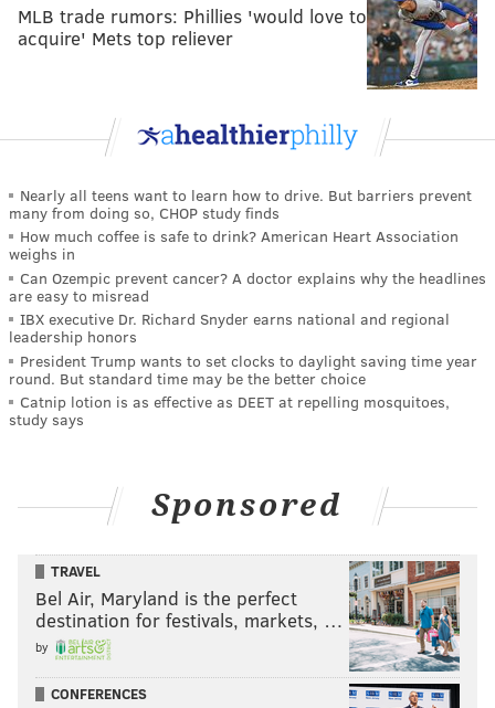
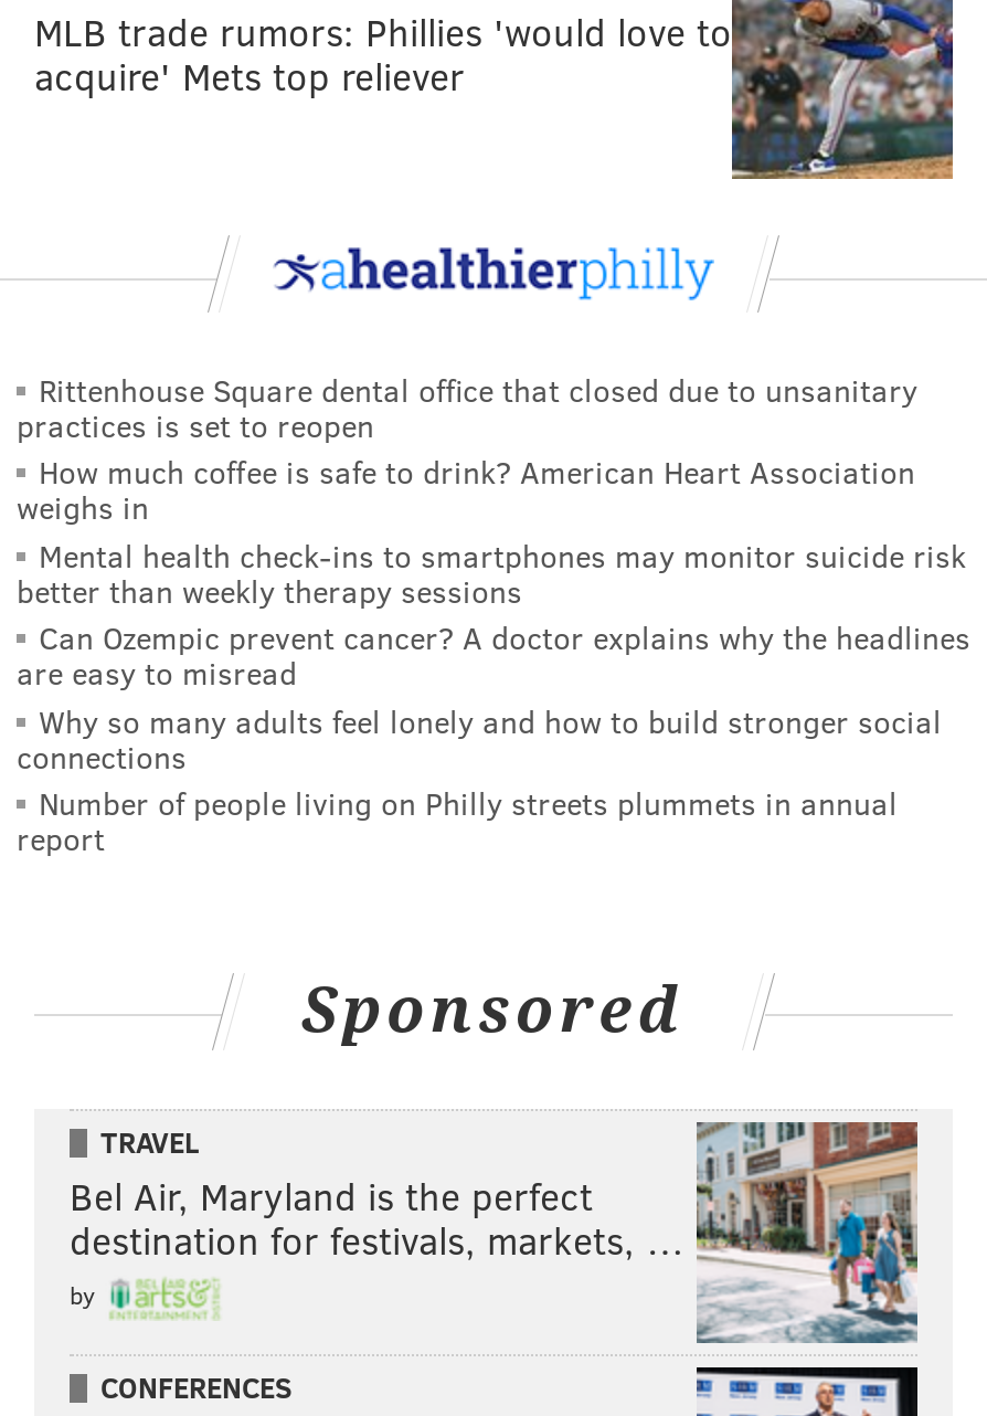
- Nearly all teens want to learn how to drive. But barriers prevent
- many from doing so, CHOP study finds
+ Rittenhouse Square dental office that closed due to unsanitary
+ practices is set to reopen

+ Mental health check-ins to smartphones may monitor suicide risk
+ better than weekly therapy sessions

moved down: Can Ozempic prevent cancer? A doctor explains why the headlines | are easy to misread

- IBX executive Dr. Richard Snyder earns national and regional
- leadership honors
- President Trump wants to set clocks to daylight saving time year
- round. But standard time may be the better choice
- Catnip lotion is as effective as DEET at repelling mosquitoes,
- study says
+ Why so many adults feel lonely and how to build stronger social
+ connections
+ Number of people living on Philly streets plummets in annual
+ report
